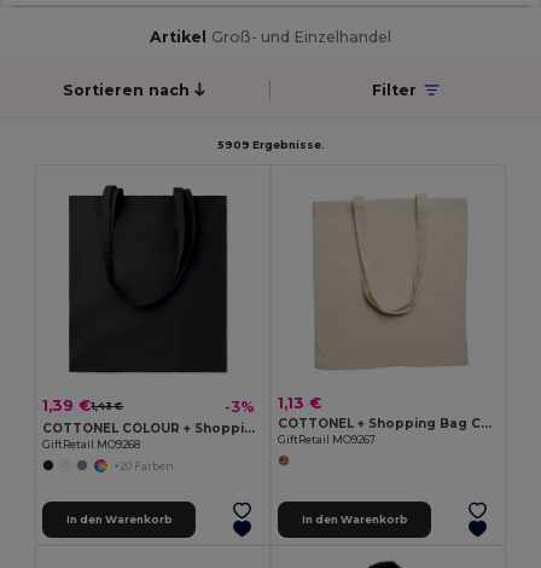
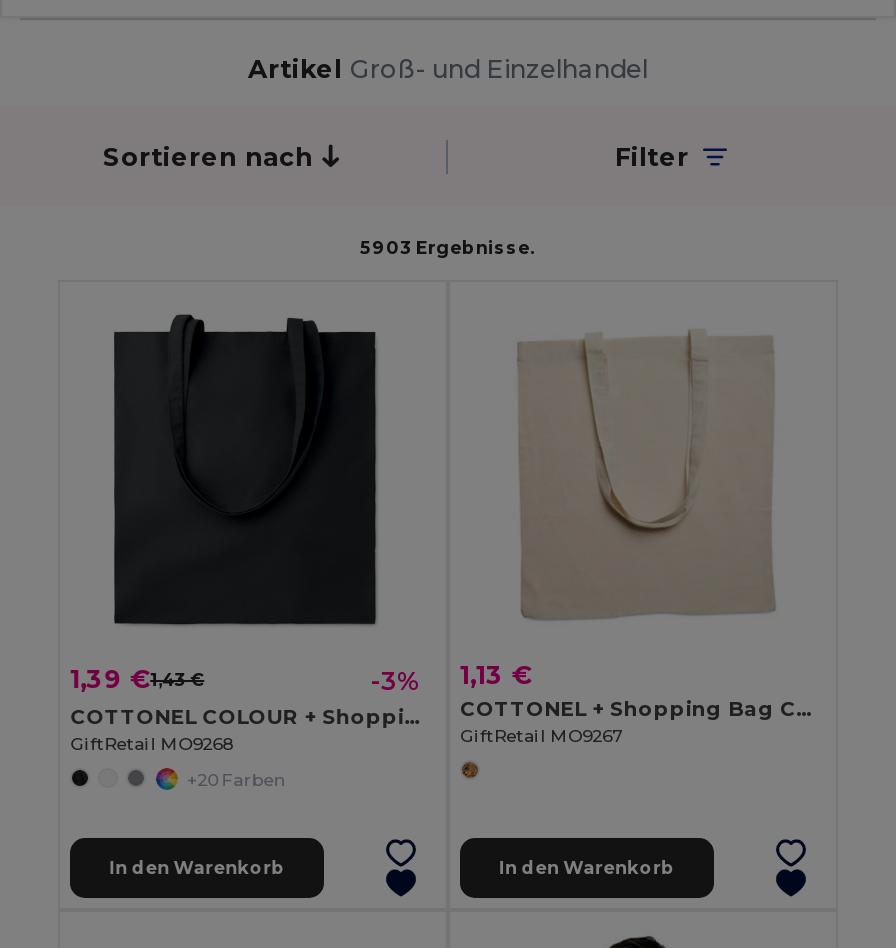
- 5909 Ergebnisse.
+ 5903 Ergebnisse.
